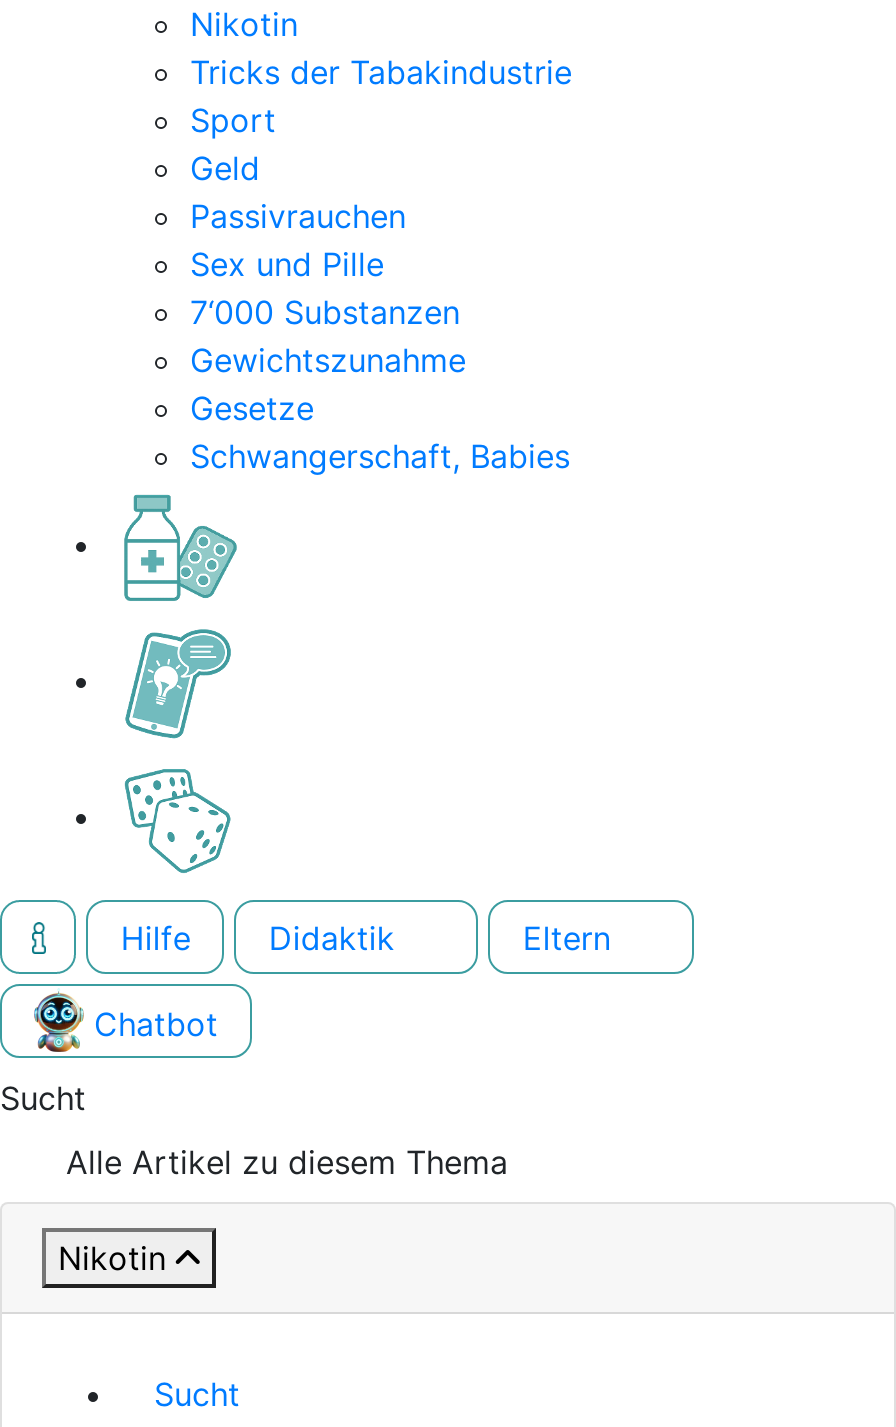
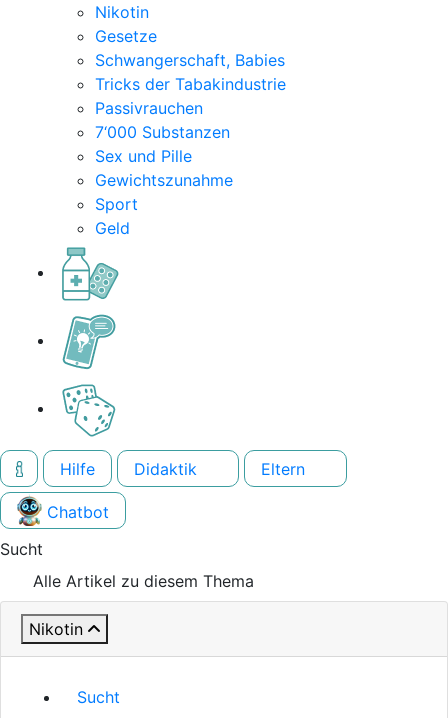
moved down: Tricks der Tabakindustrie | Passivrauchen | 7‘000 Substanzen | Sex und Pille | Gewichtszunahme | Sport | Geld

moved up: Gesetze | Schwangerschaft, Babies
